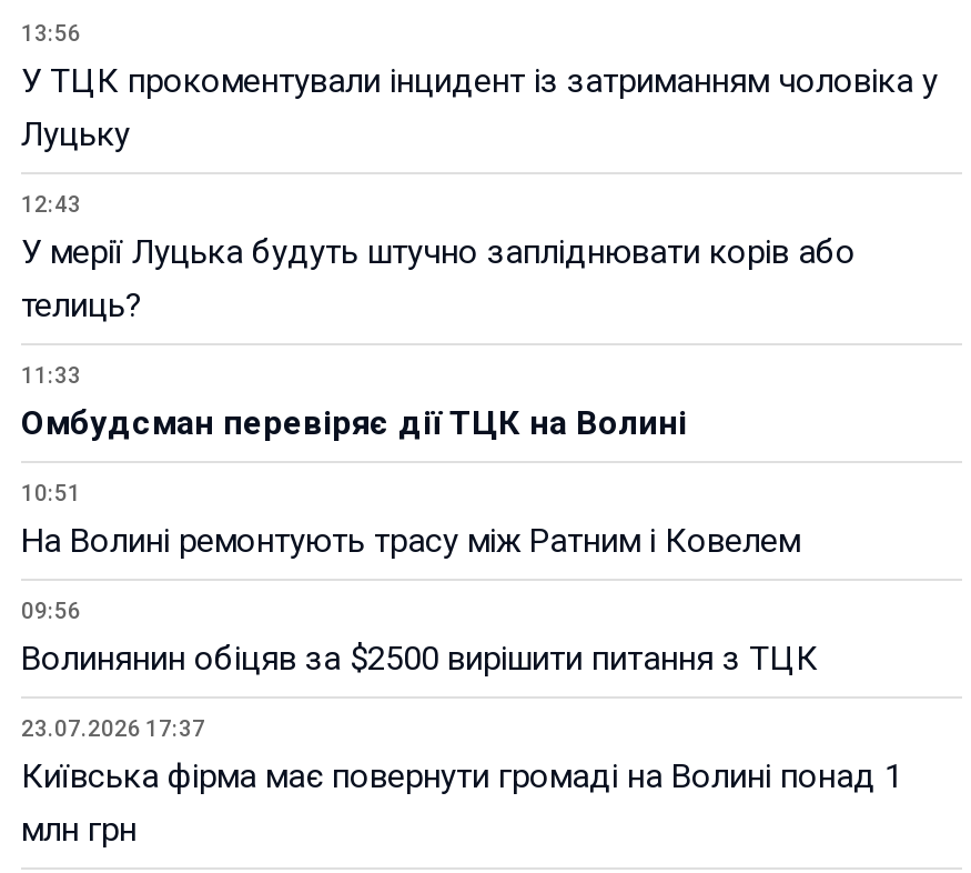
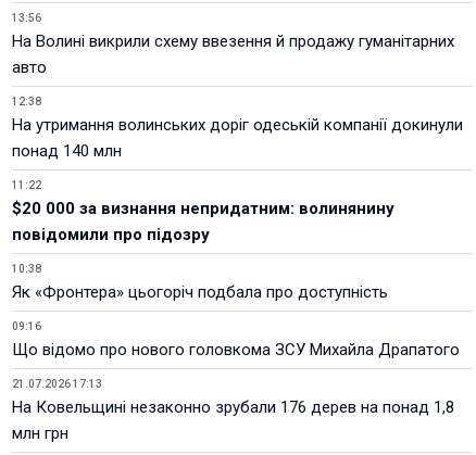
- У ТЦК прокоментували інцидент із затриманням чоловіка у
- Луцьку
+ На Волині викрили схему ввезення й продажу гуманітарних
+ авто

- 12:43
- У мерії Луцька будуть штучно запліднювати корів або
- телиць?
+ 12:38
+ На утримання волинських доріг одеській компанії докинули
+ понад 140 млн

- 11:33
- Омбудсман перевіряє дії ТЦК на Волині
+ 11:22
+ $20 000 за визнання непридатним: волинянину
+ повідомили про підозру

- 10:51
- На Волині ремонтують трасу між Ратним і Ковелем
+ 10:38
+ Як «Фронтера» цьогоріч подбала про доступність

- 09:56
- Волинянин обіцяв за $2500 вирішити питання з ТЦК
+ 09:16
+ Що відомо про нового головкома ЗСУ Михайла Драпатого

- 23.07.2026 17:37
- Київська фірма має повернути громаді на Волині понад 1
+ 21.07.2026 17:13
+ На Ковельщині незаконно зрубали 176 дерев на понад 1,8
